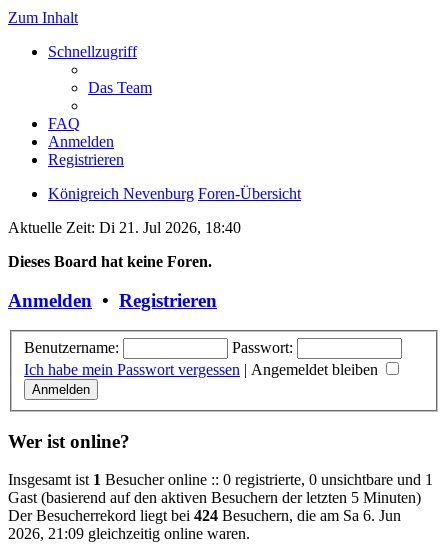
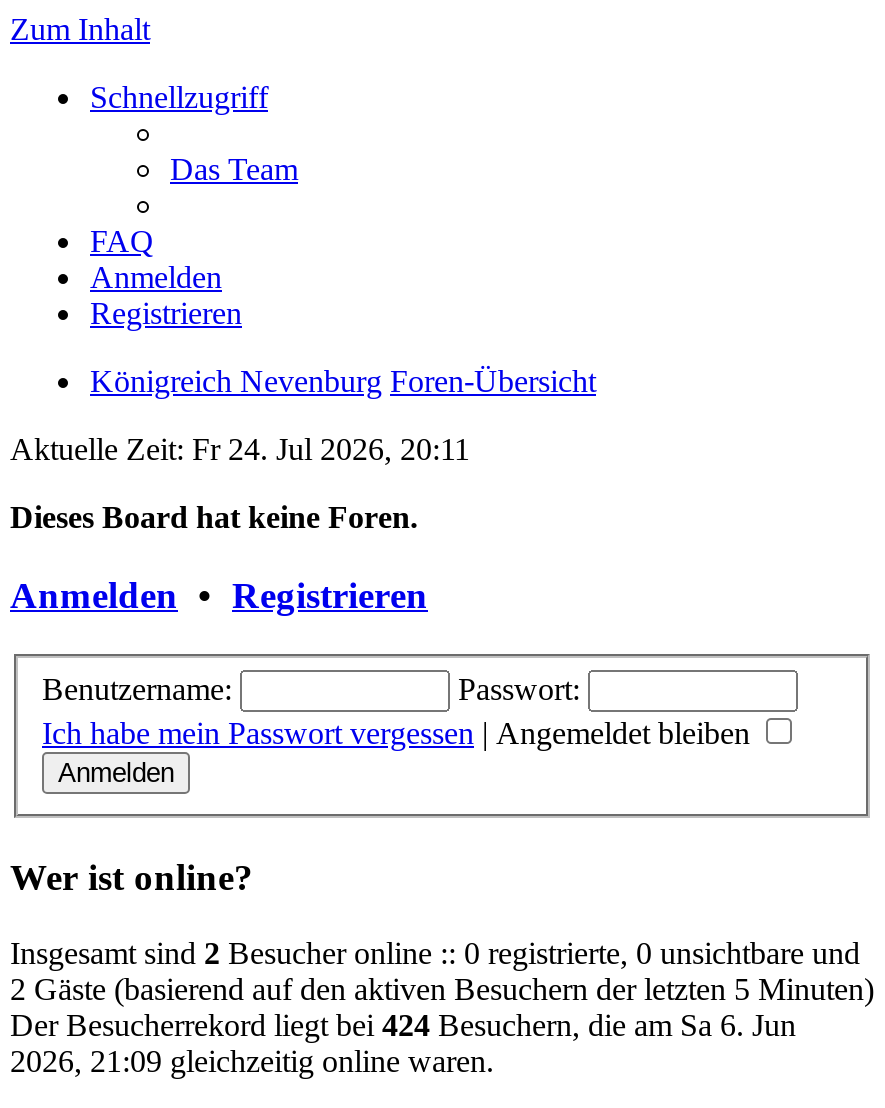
- Aktuelle Zeit: Di 21. Jul 2026, 18:40
+ Aktuelle Zeit: Fr 24. Jul 2026, 20:11

- Insgesamt ist 1 Besucher online :: 0 registrierte, 0 unsichtbare und 1
- Gast (basierend auf den aktiven Besuchern der letzten 5 Minuten)
+ Insgesamt sind 2 Besucher online :: 0 registrierte, 0 unsichtbare und
+ 2 Gäste (basierend auf den aktiven Besuchern der letzten 5 Minuten)
